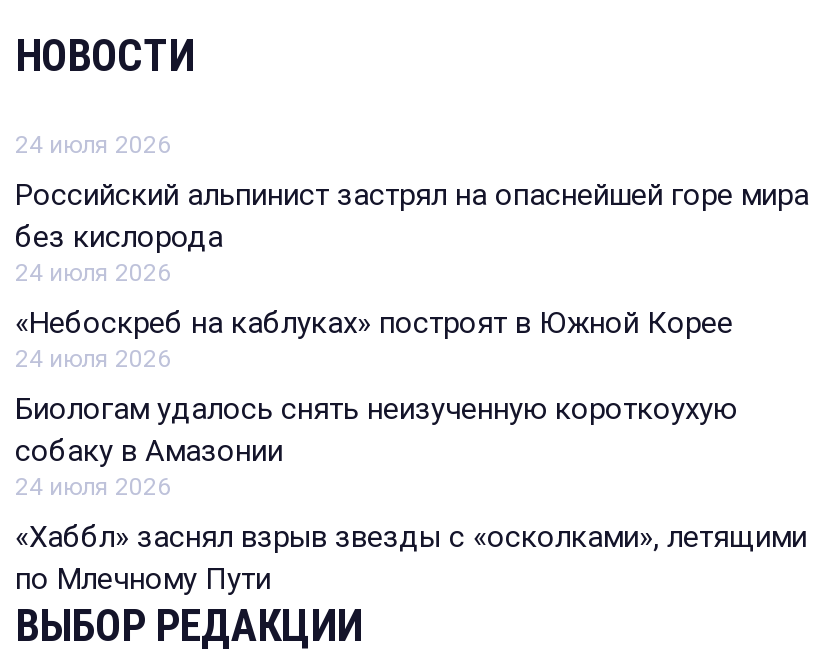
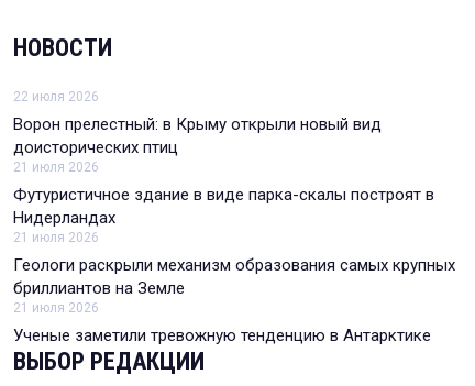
- 24 июля 2026
+ 22 июля 2026

- Российский альпинист застрял на опаснейшей горе мира
- без кислорода
- 24 июля 2026
+ Ворон прелестный: в Крыму открыли новый вид
+ доисторических птиц
+ 21 июля 2026

- «Небоскреб на каблуках» построят в Южной Корее
- 24 июля 2026
+ Футуристичное здание в виде парка-скалы построят в
+ Нидерландах
+ 21 июля 2026

- Биологам удалось снять неизученную короткоухую
- собаку в Амазонии
- 24 июля 2026
+ Геологи раскрыли механизм образования самых крупных
+ бриллиантов на Земле
+ 21 июля 2026

- «Хаббл» заснял взрыв звезды с «осколками», летящими
- по Млечному Пути
+ Ученые заметили тревожную тенденцию в Антарктике
